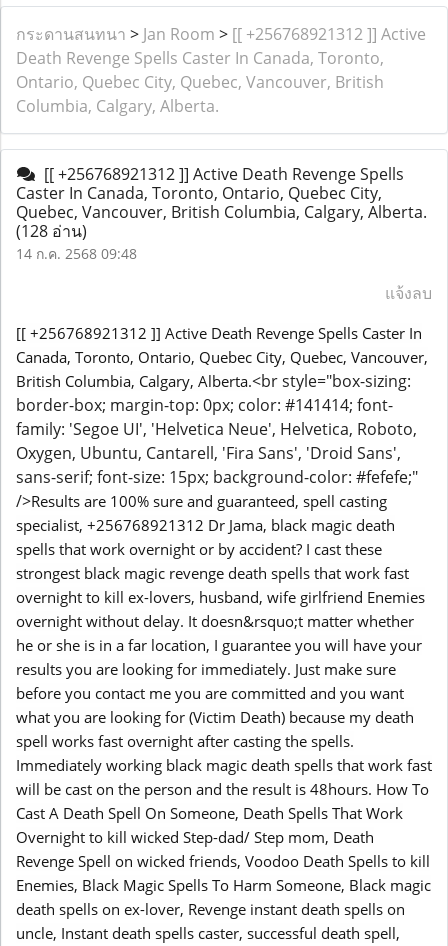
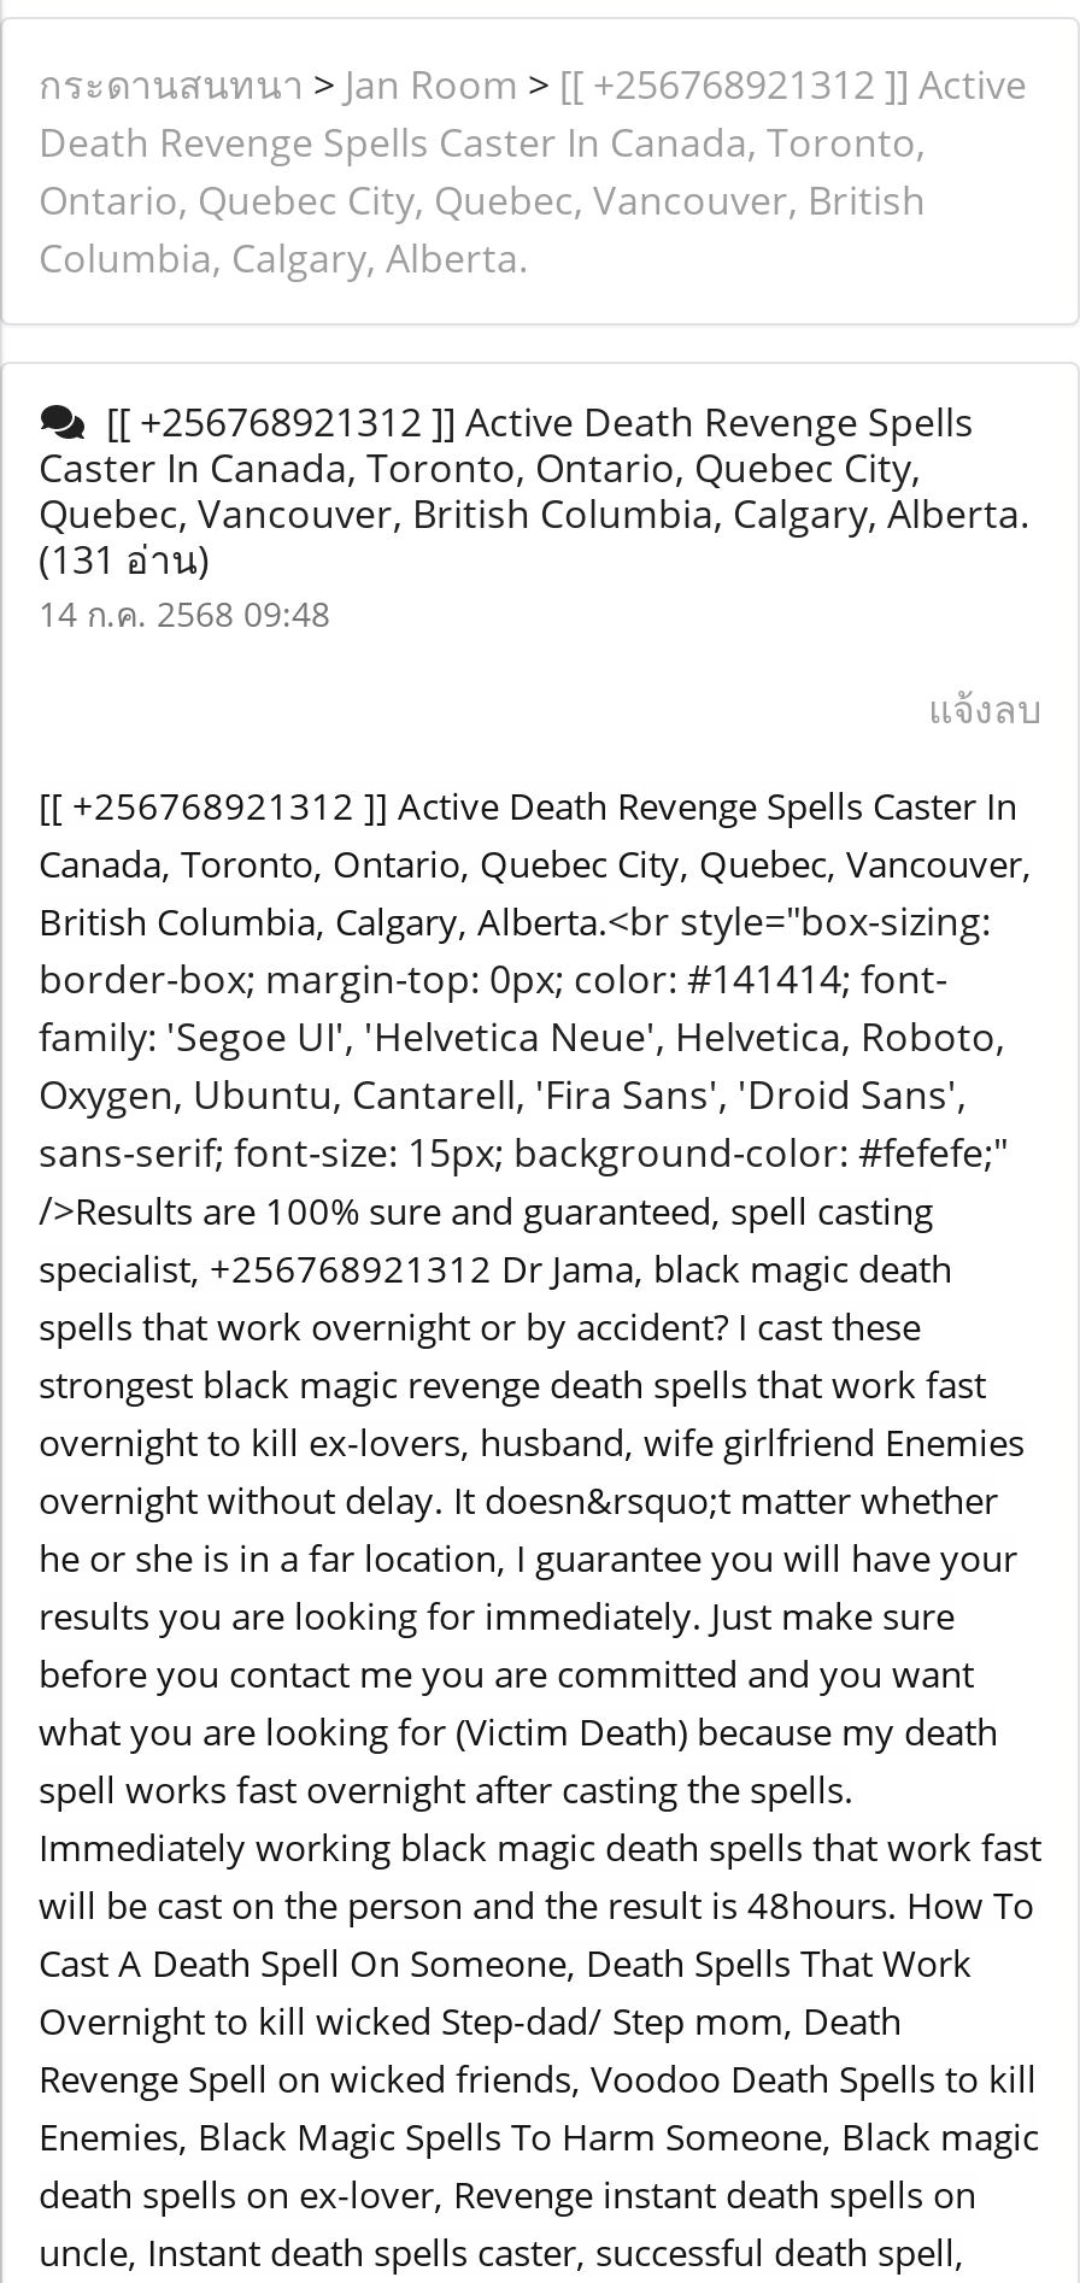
- (128 อ่าน)
+ (131 อ่าน)
